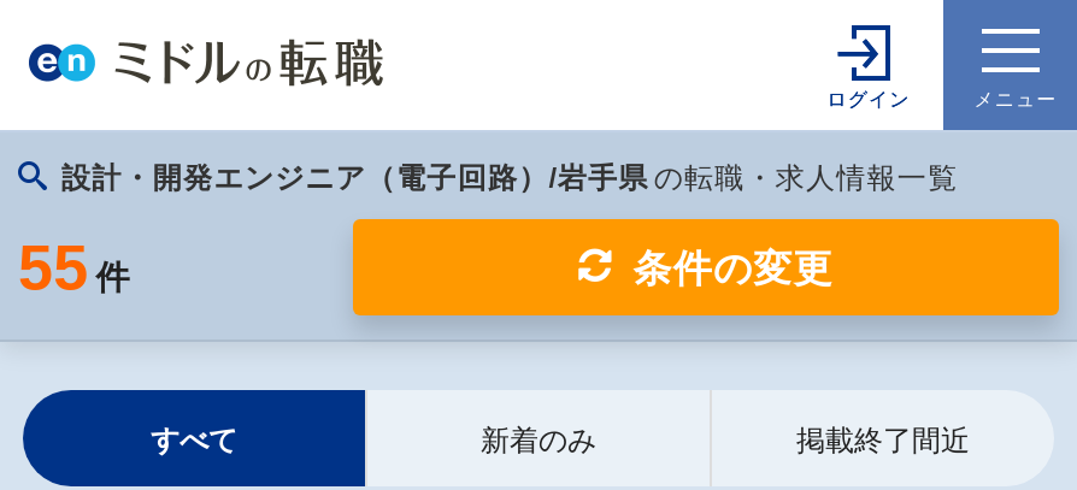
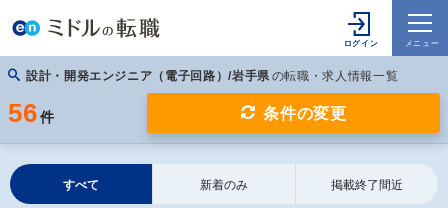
- 55 件
+ 56 件
